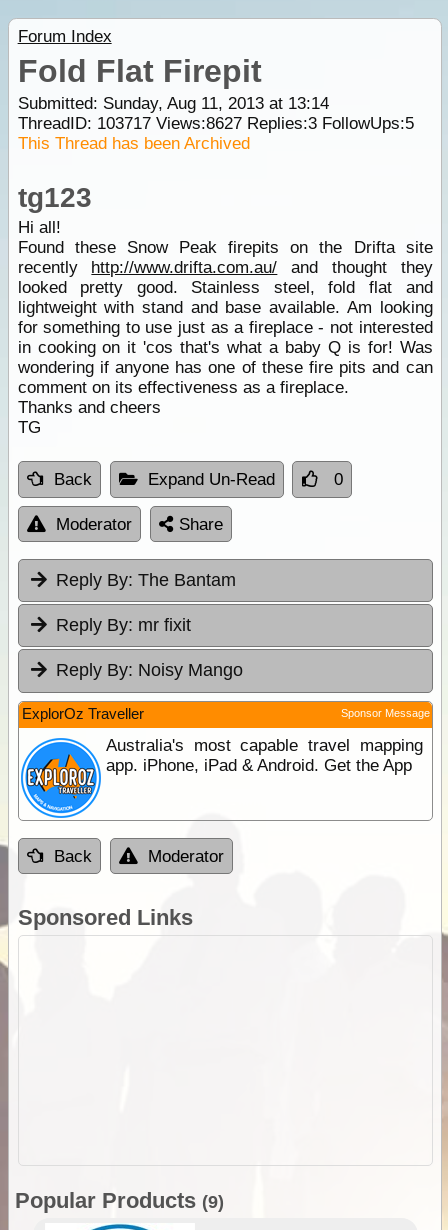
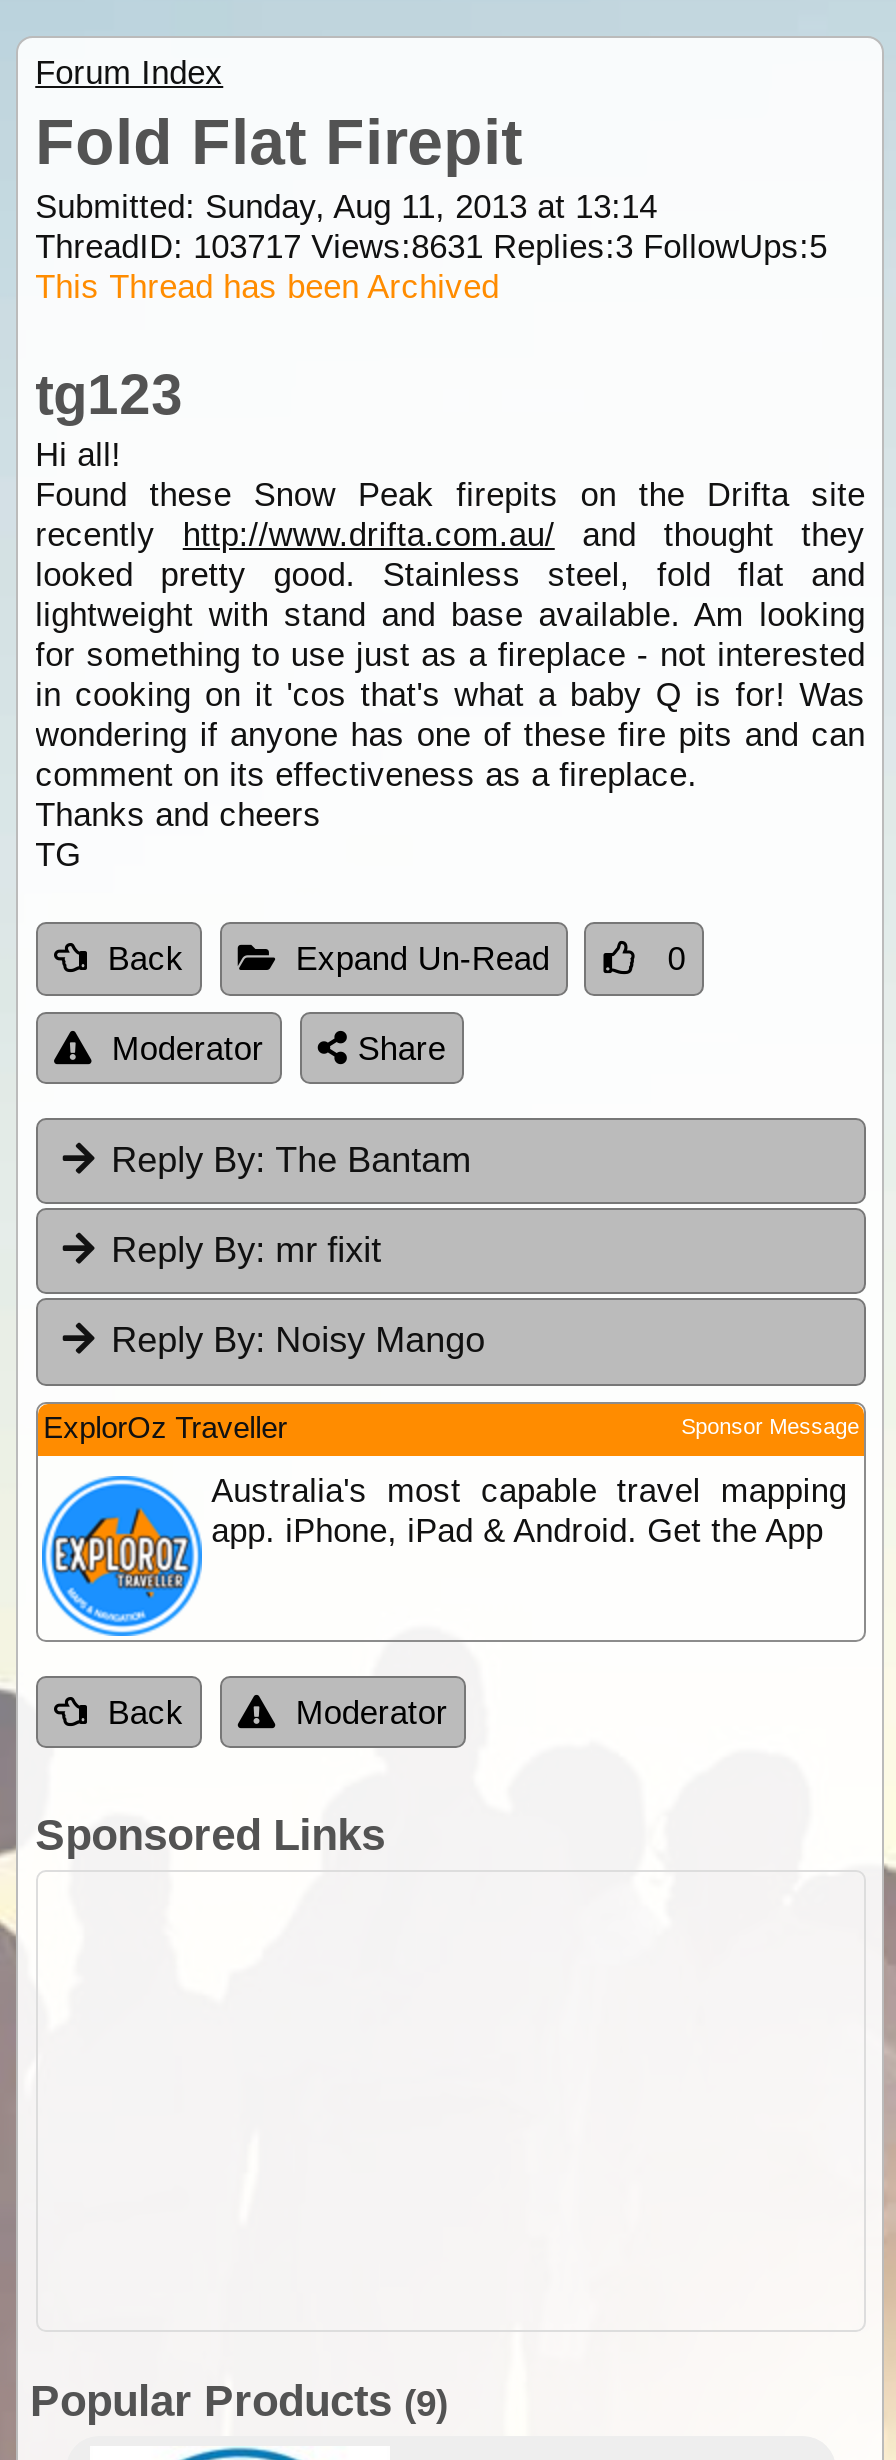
- ThreadID: 103717 Views:8627 Replies:3 FollowUps:5
+ ThreadID: 103717 Views:8631 Replies:3 FollowUps:5
